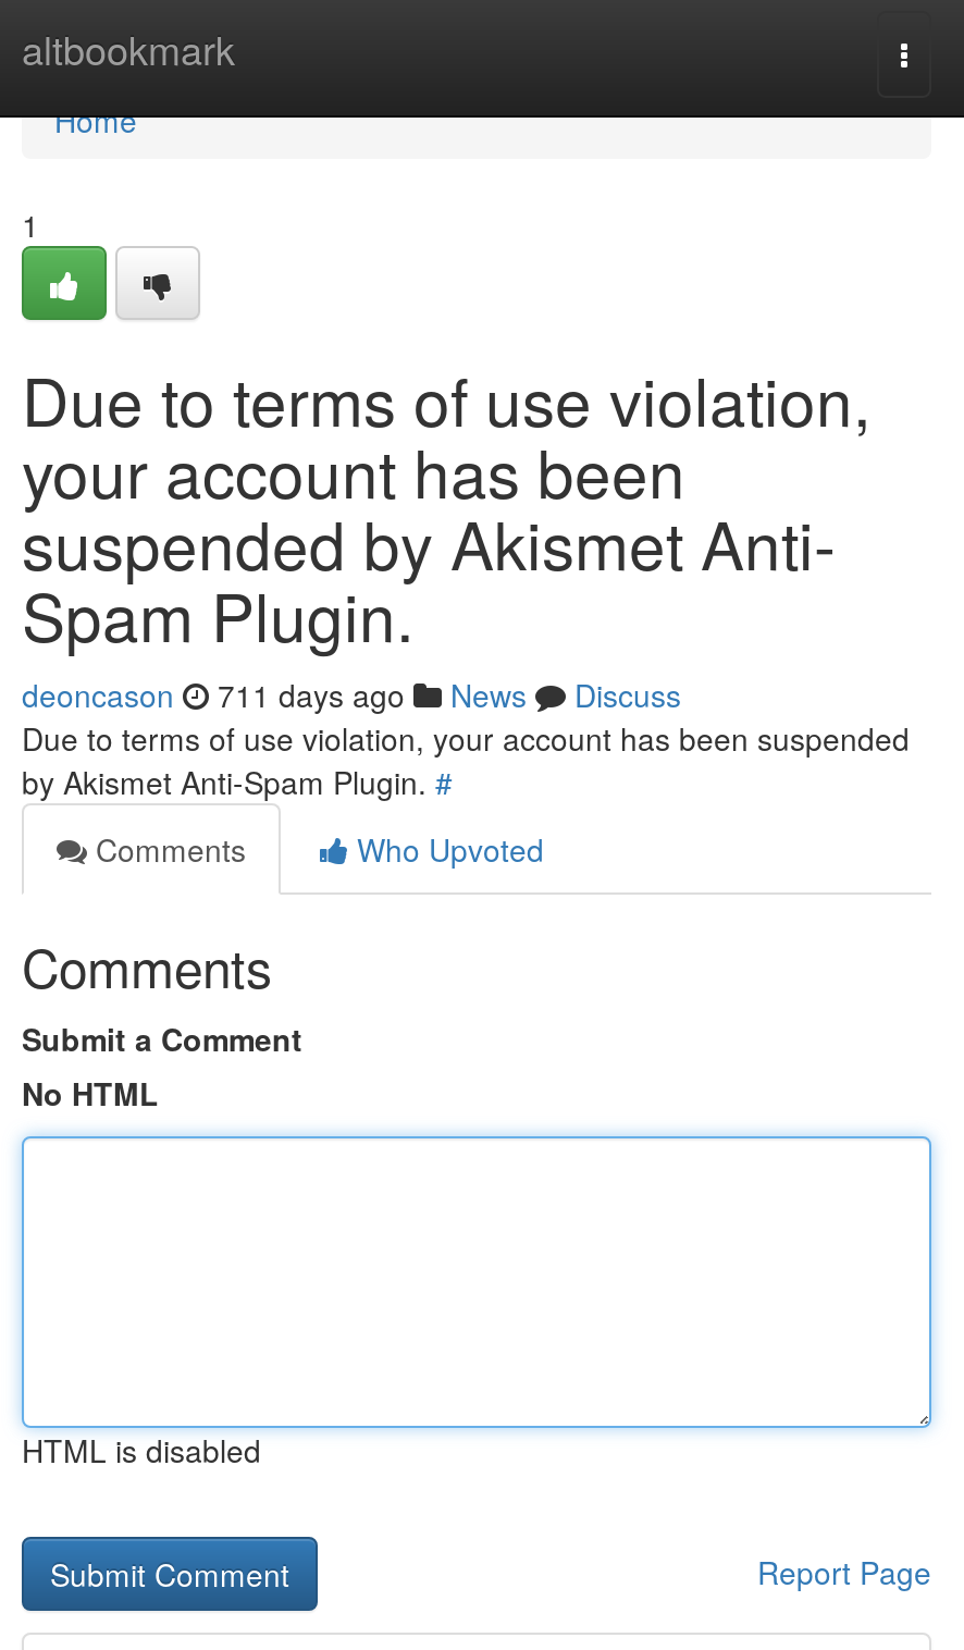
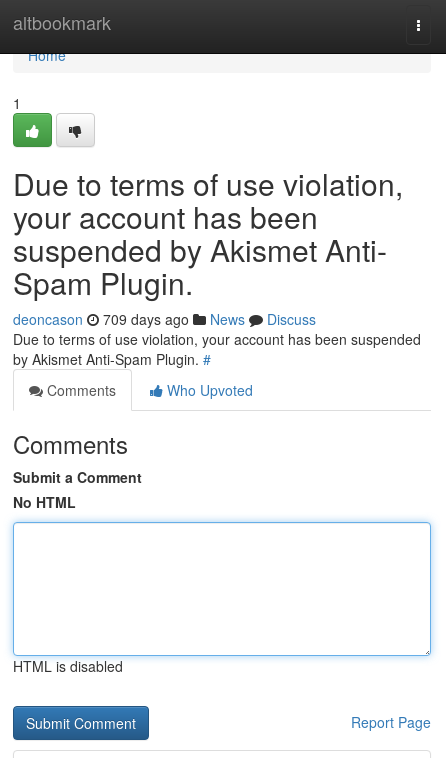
- deoncason 711 days ago News Discuss
+ deoncason 709 days ago News Discuss
